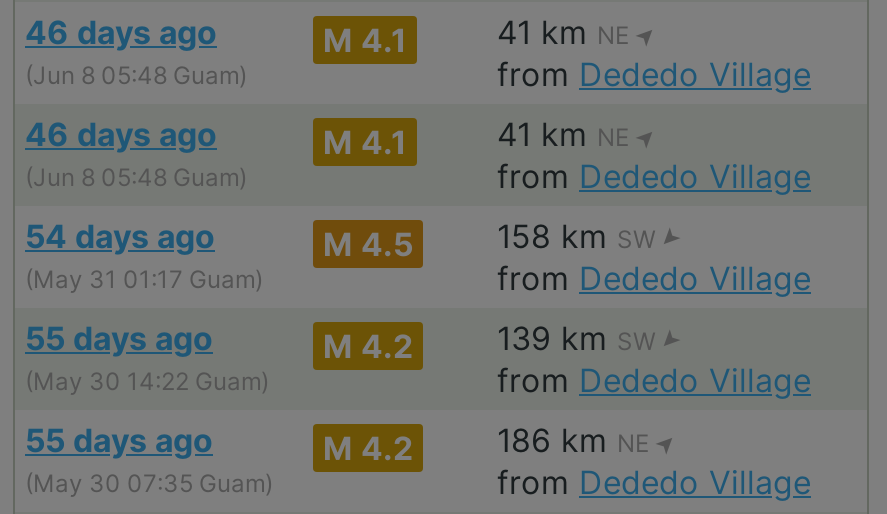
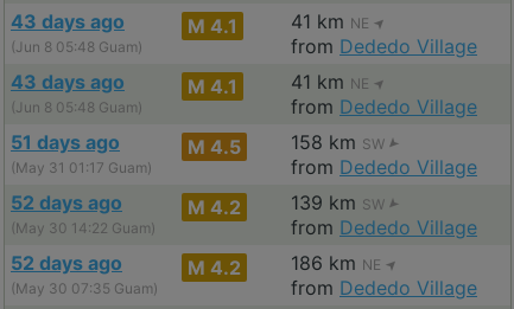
- 46 days ago
+ 43 days ago

- 46 days ago
+ 43 days ago

- 54 days ago
+ 51 days ago

- 55 days ago
+ 52 days ago

- 55 days ago
+ 52 days ago
